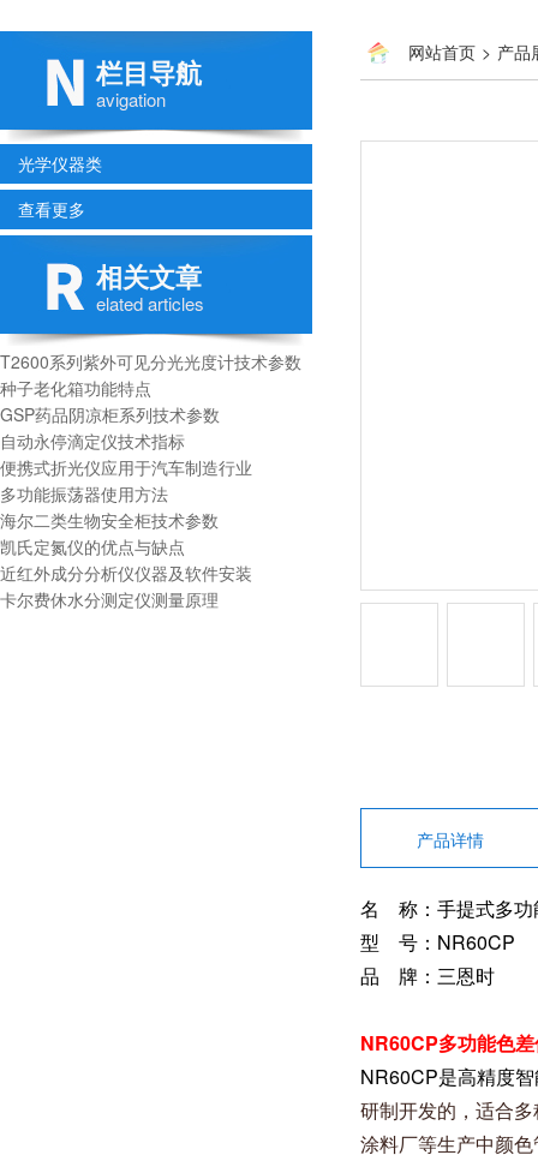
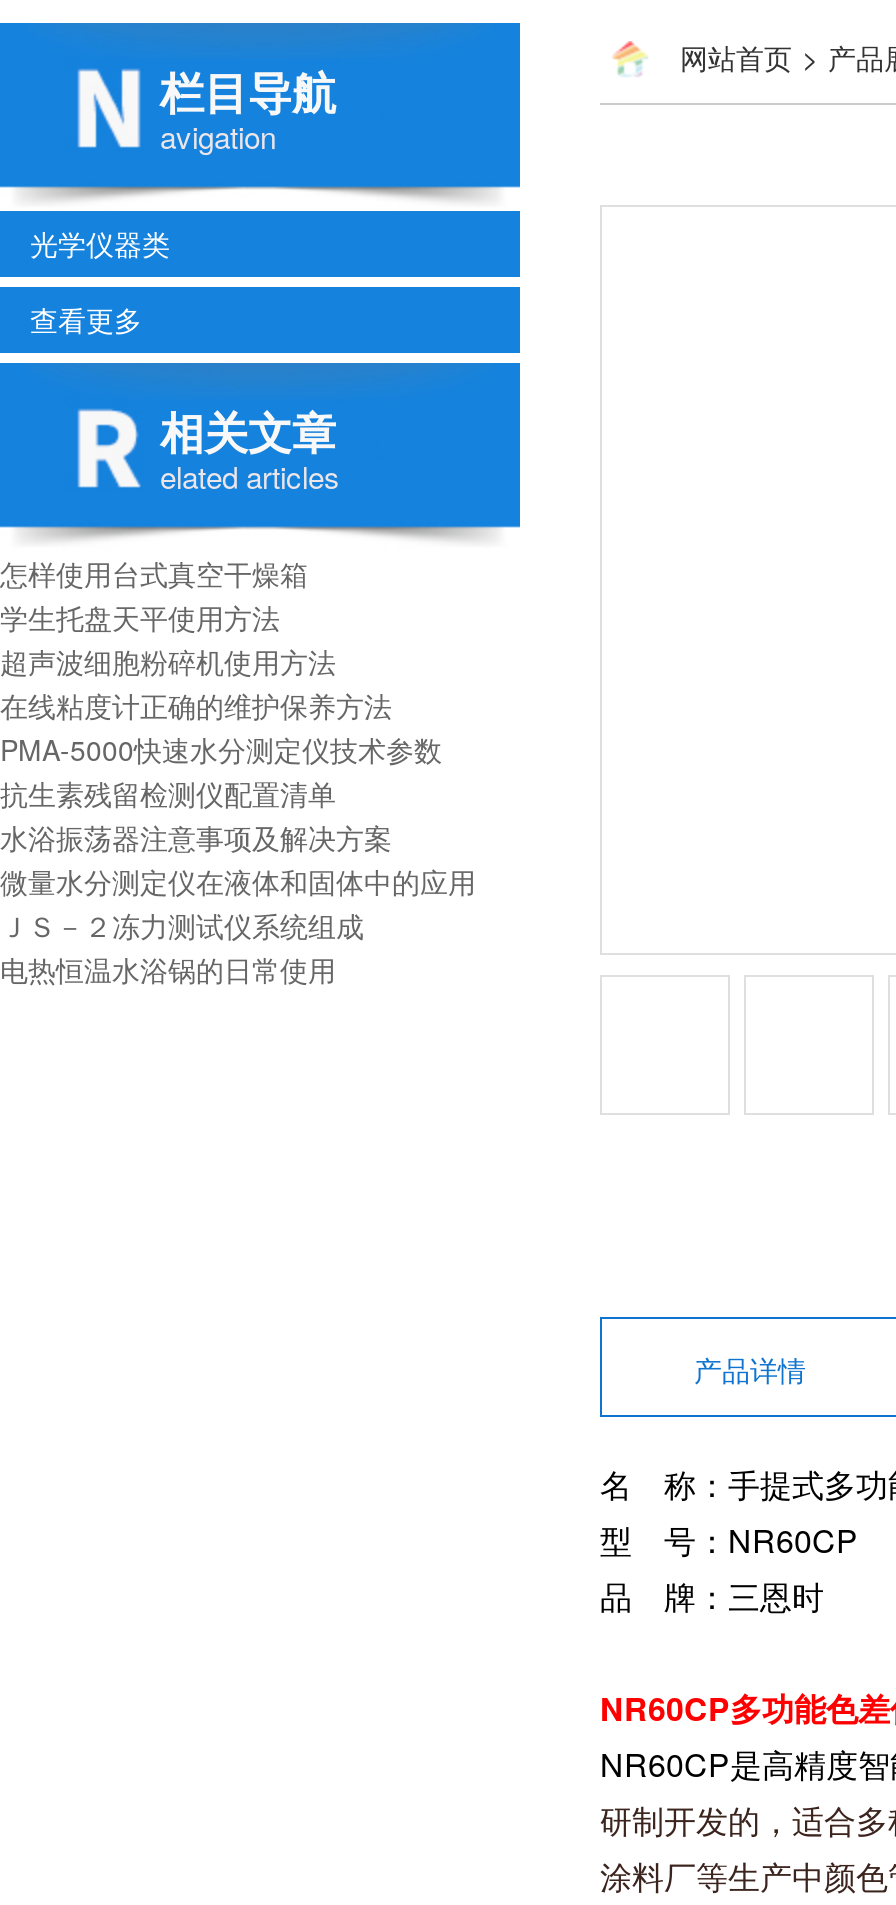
- T2600系列紫外可见分光光度计技术参数
- 种子老化箱功能特点
- GSP药品阴凉柜系列技术参数
- 自动永停滴定仪技术指标
- 便携式折光仪应用于汽车制造行业
- 多功能振荡器使用方法
- 海尔二类生物安全柜技术参数
- 凯氏定氮仪的优点与缺点
- 近红外成分分析仪仪器及软件安装
- 卡尔费休水分测定仪测量原理
+ 怎样使用台式真空干燥箱
+ 学生托盘天平使用方法
+ 超声波细胞粉碎机使用方法
+ 在线粘度计正确的维护保养方法
+ PMA-5000快速水分测定仪技术参数
+ 抗生素残留检测仪配置清单
+ 水浴振荡器注意事项及解决方案
+ 微量水分测定仪在液体和固体中的应用
+ ＪＳ－２冻力测试仪系统组成
+ 电热恒温水浴锅的日常使用
